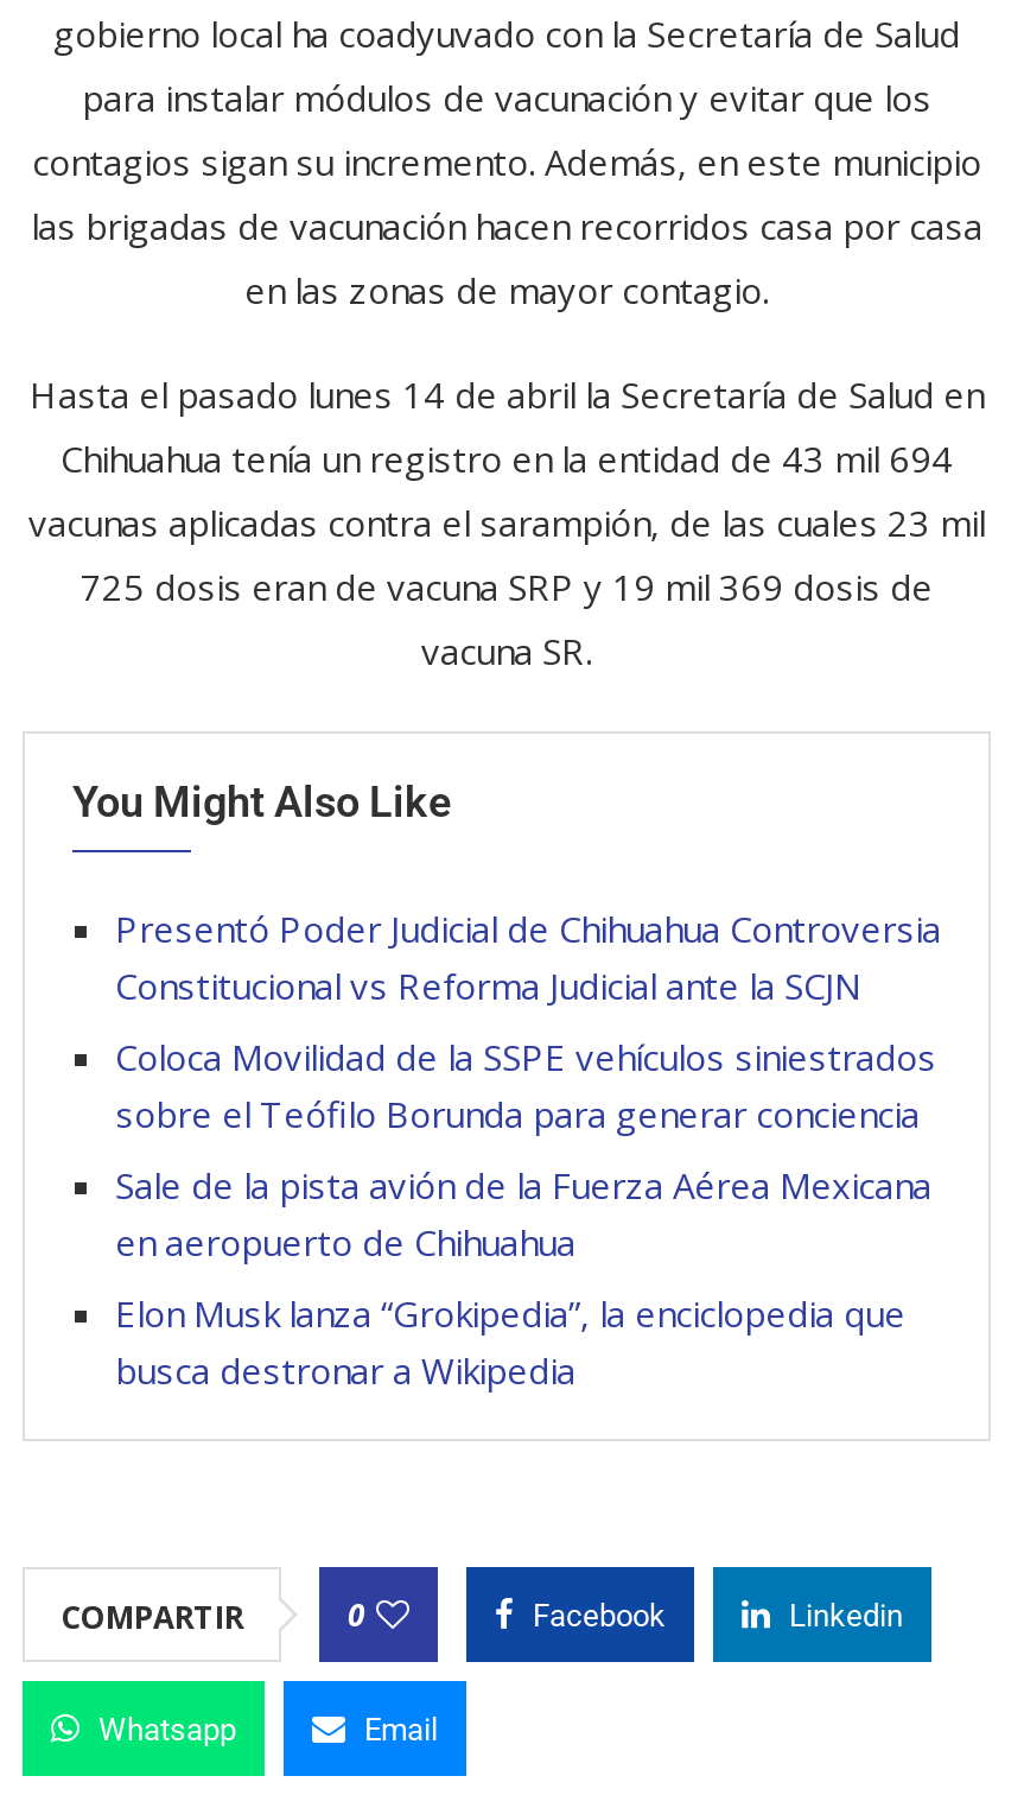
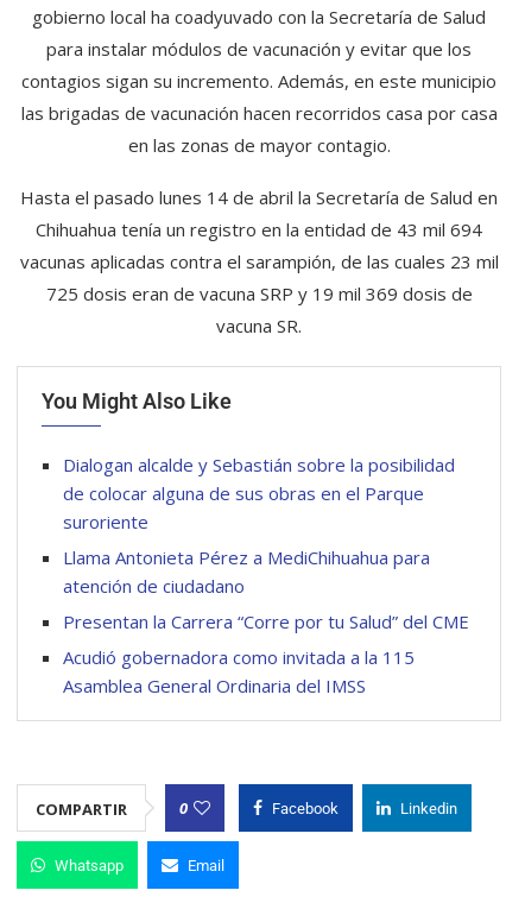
- Presentó Poder Judicial de Chihuahua Controversia
- Constitucional vs Reforma Judicial ante la SCJN
+ Dialogan alcalde y Sebastián sobre la posibilidad
+ de colocar alguna de sus obras en el Parque
+ suroriente

- Coloca Movilidad de la SSPE vehículos siniestrados
- sobre el Teófilo Borunda para generar conciencia
+ Llama Antonieta Pérez a MediChihuahua para
+ atención de ciudadano

- Sale de la pista avión de la Fuerza Aérea Mexicana
- en aeropuerto de Chihuahua
+ Presentan la Carrera “Corre por tu Salud” del CME

- Elon Musk lanza “Grokipedia”, la enciclopedia que
- busca destronar a Wikipedia
+ Acudió gobernadora como invitada a la 115
+ Asamblea General Ordinaria del IMSS
